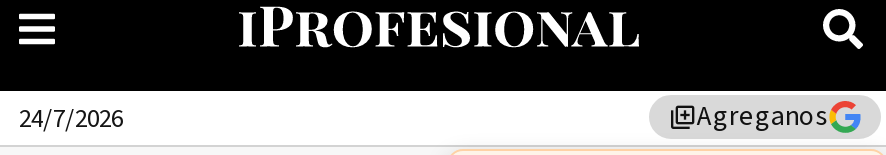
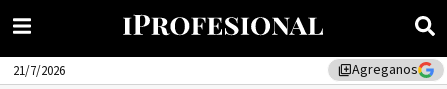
- 24/7/2026
+ 21/7/2026
